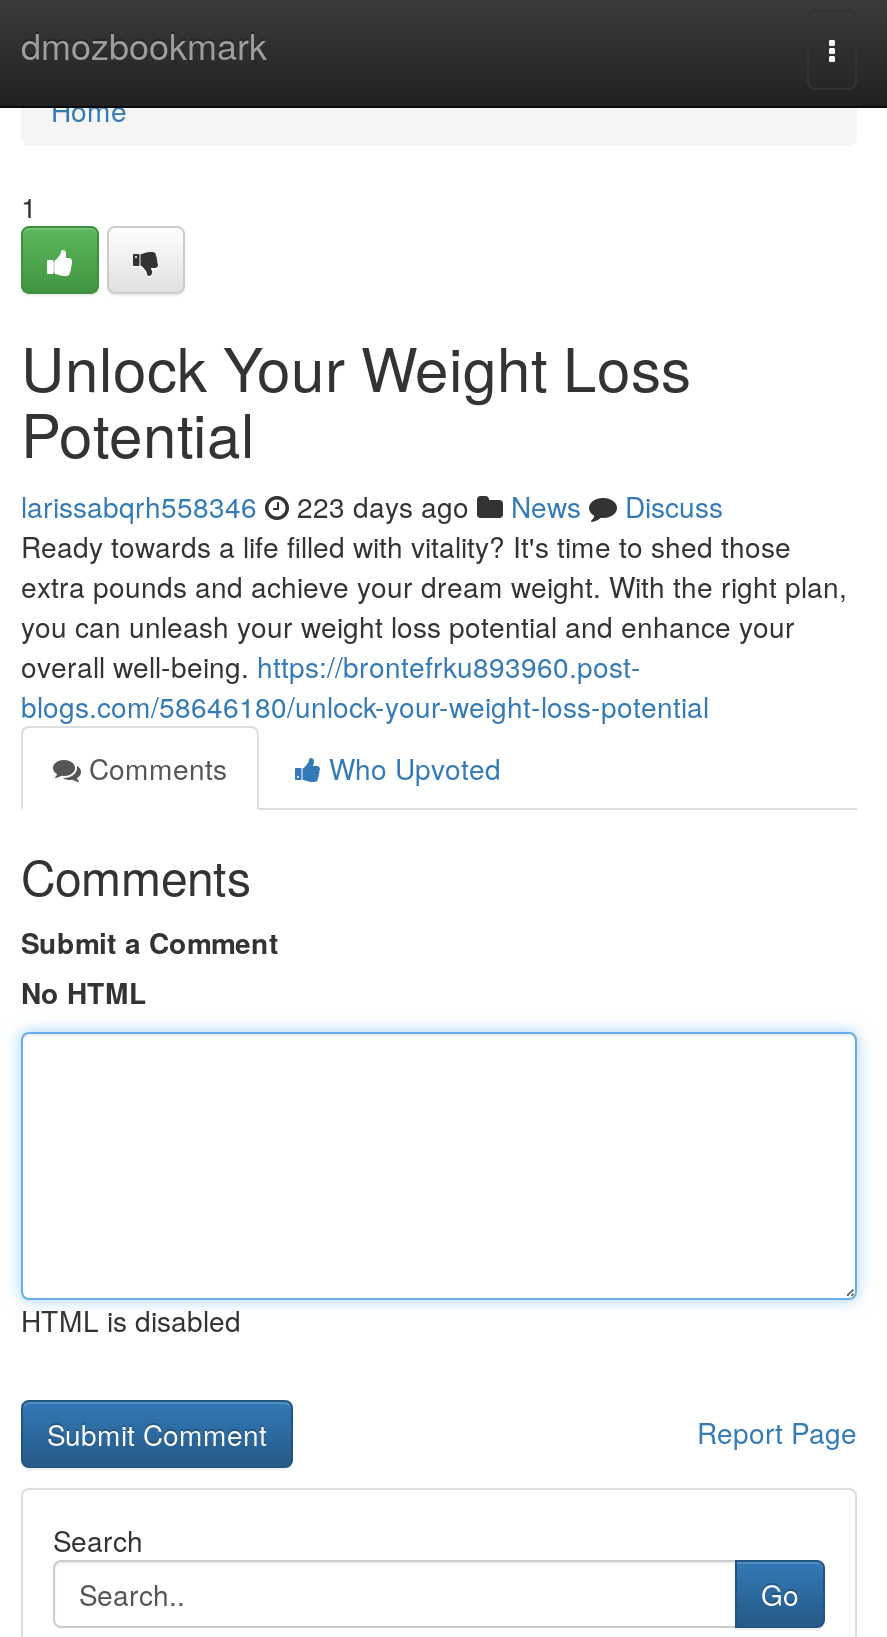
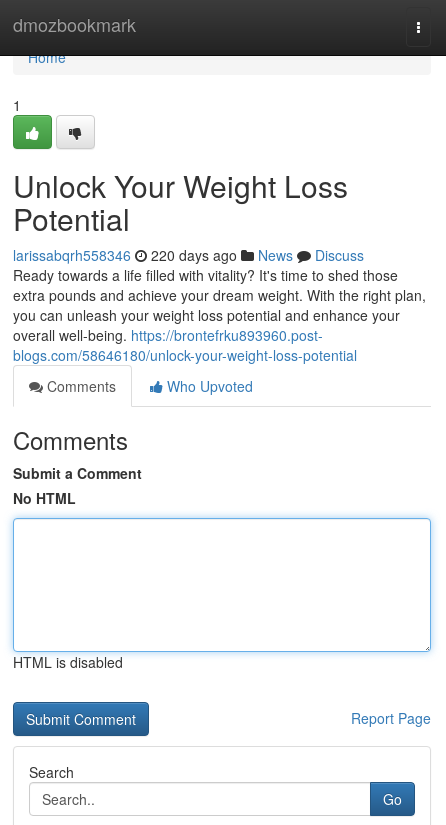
- larissabqrh558346 223 days ago News Discuss
+ larissabqrh558346 220 days ago News Discuss
